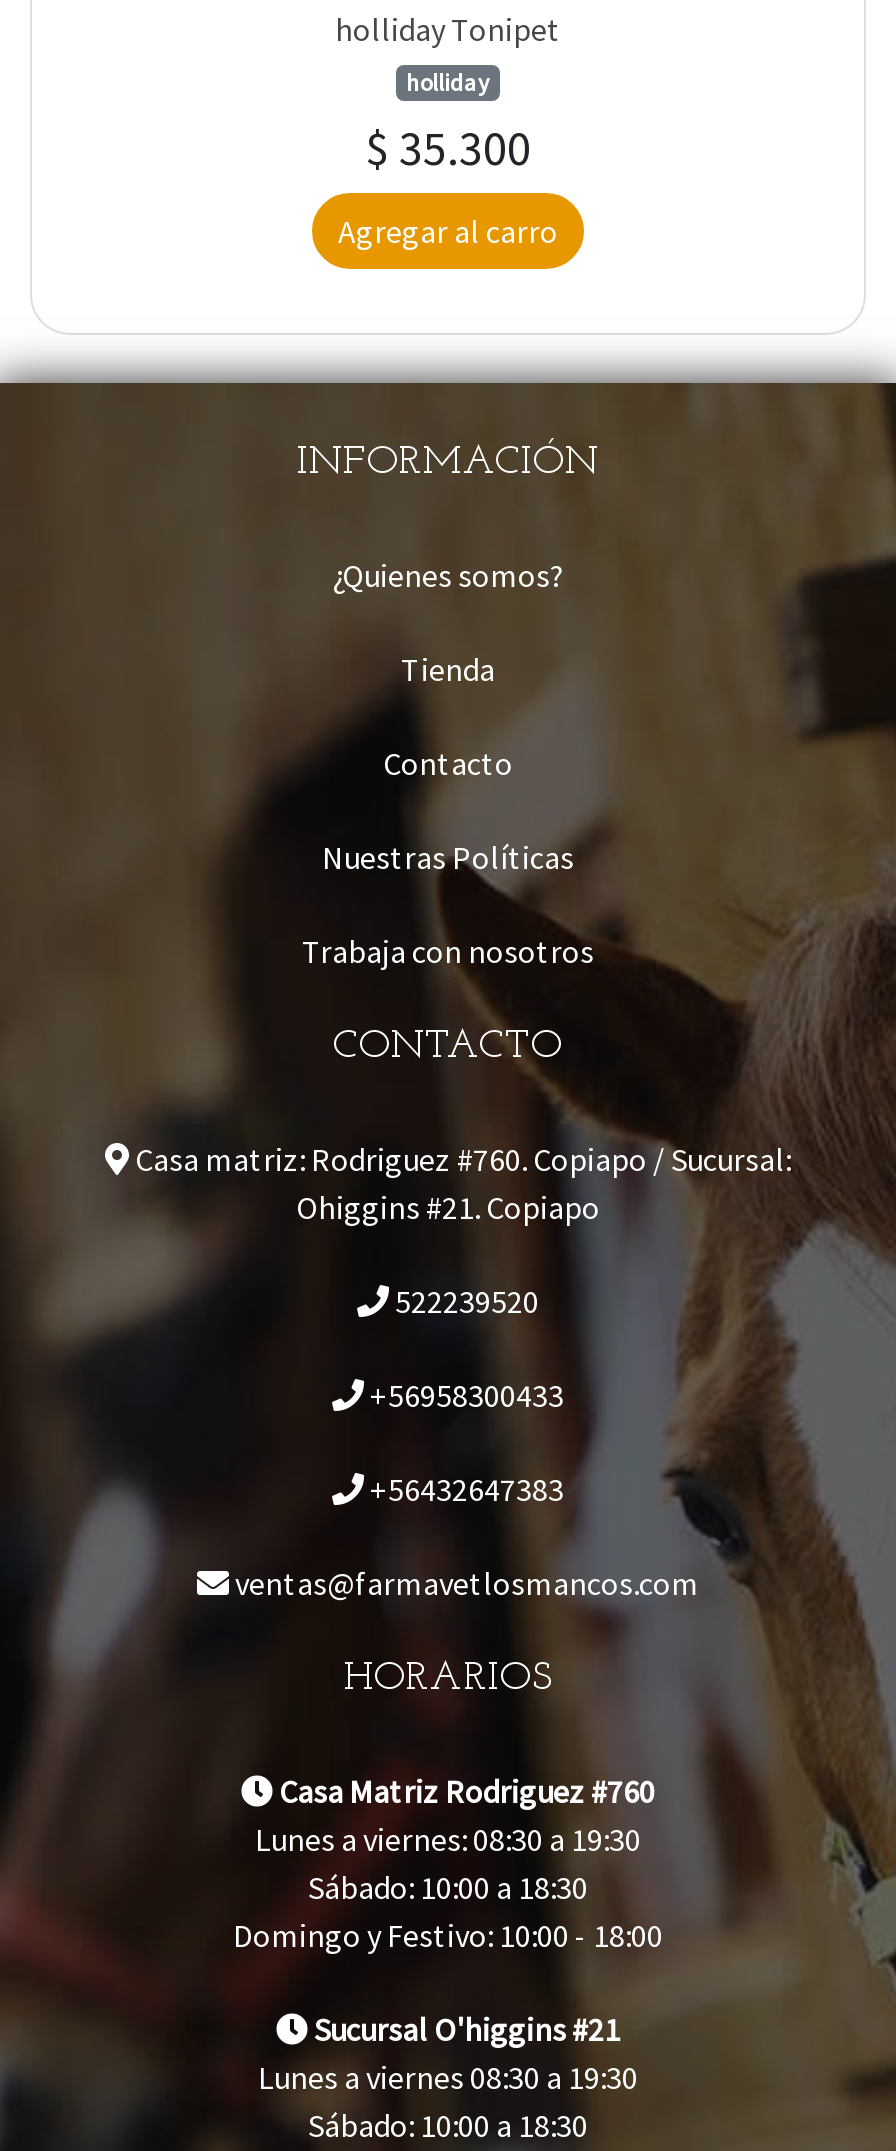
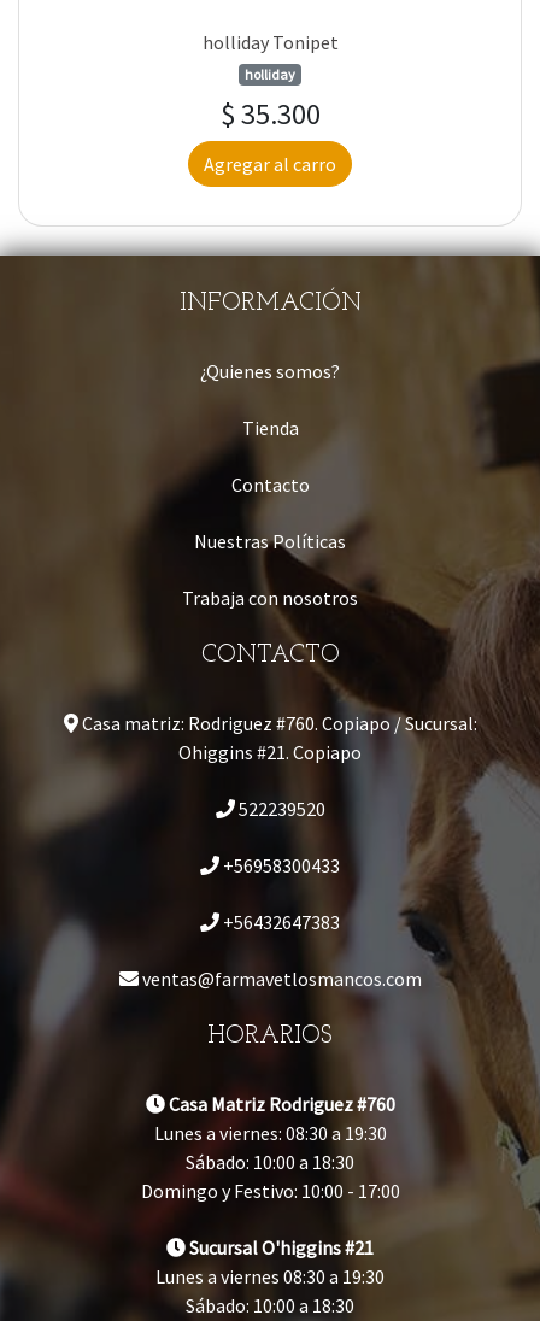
- Domingo y Festivo: 10:00 - 18:00
+ Domingo y Festivo: 10:00 - 17:00
